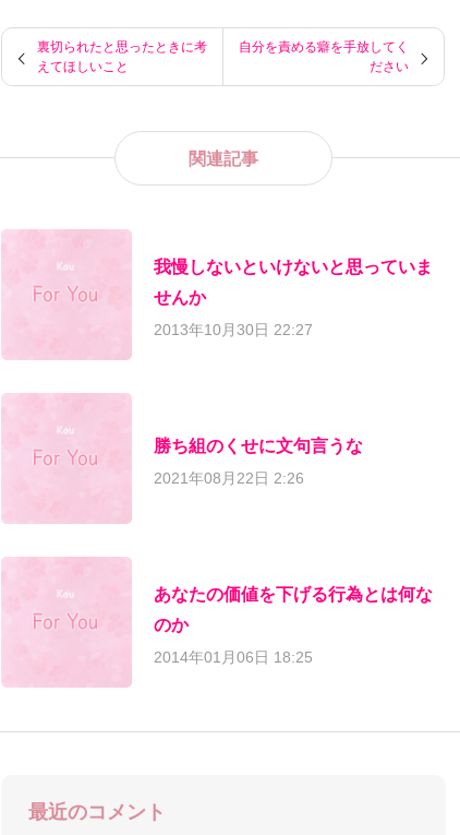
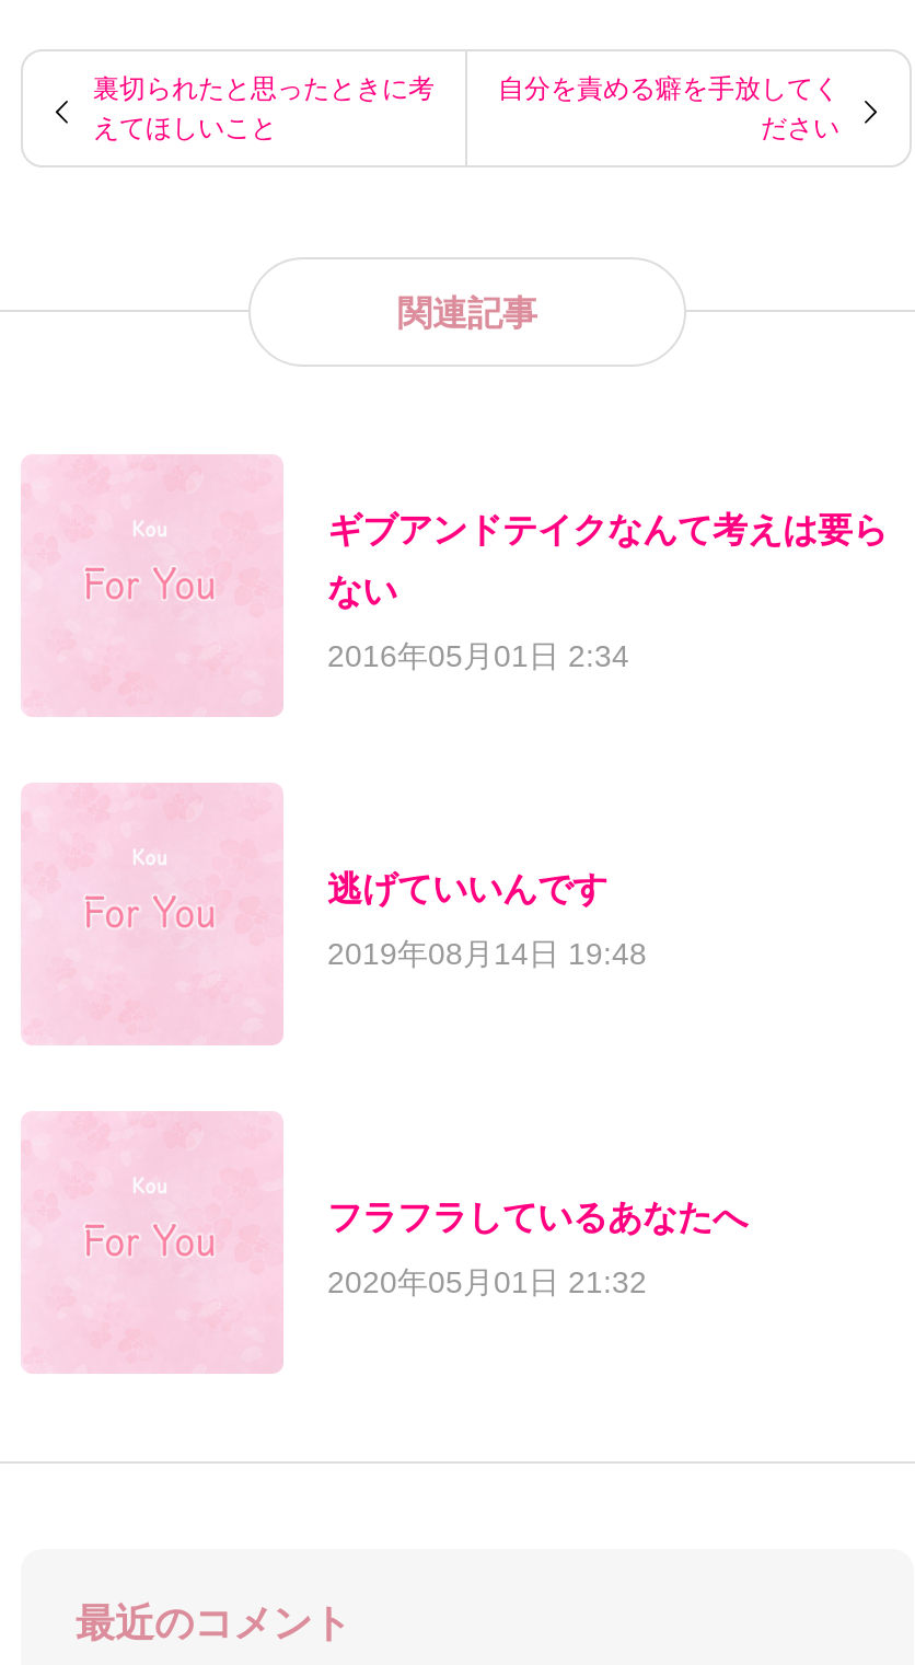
- 我慢しないといけないと思っていま
- せんか
- 2013年10月30日 22:27
+ ギブアンドテイクなんて考えは要ら
+ ない
+ 2016年05月01日 2:34

- 勝ち組のくせに文句言うな
- 2021年08月22日 2:26
+ 逃げていいんです
+ 2019年08月14日 19:48

- あなたの価値を下げる行為とは何な
- のか
- 2014年01月06日 18:25
+ フラフラしているあなたへ
+ 2020年05月01日 21:32
